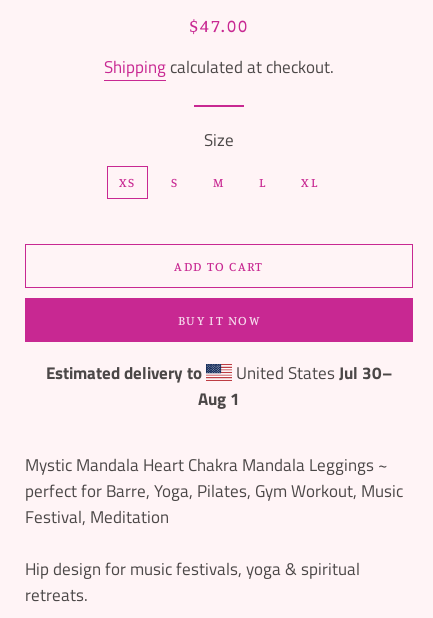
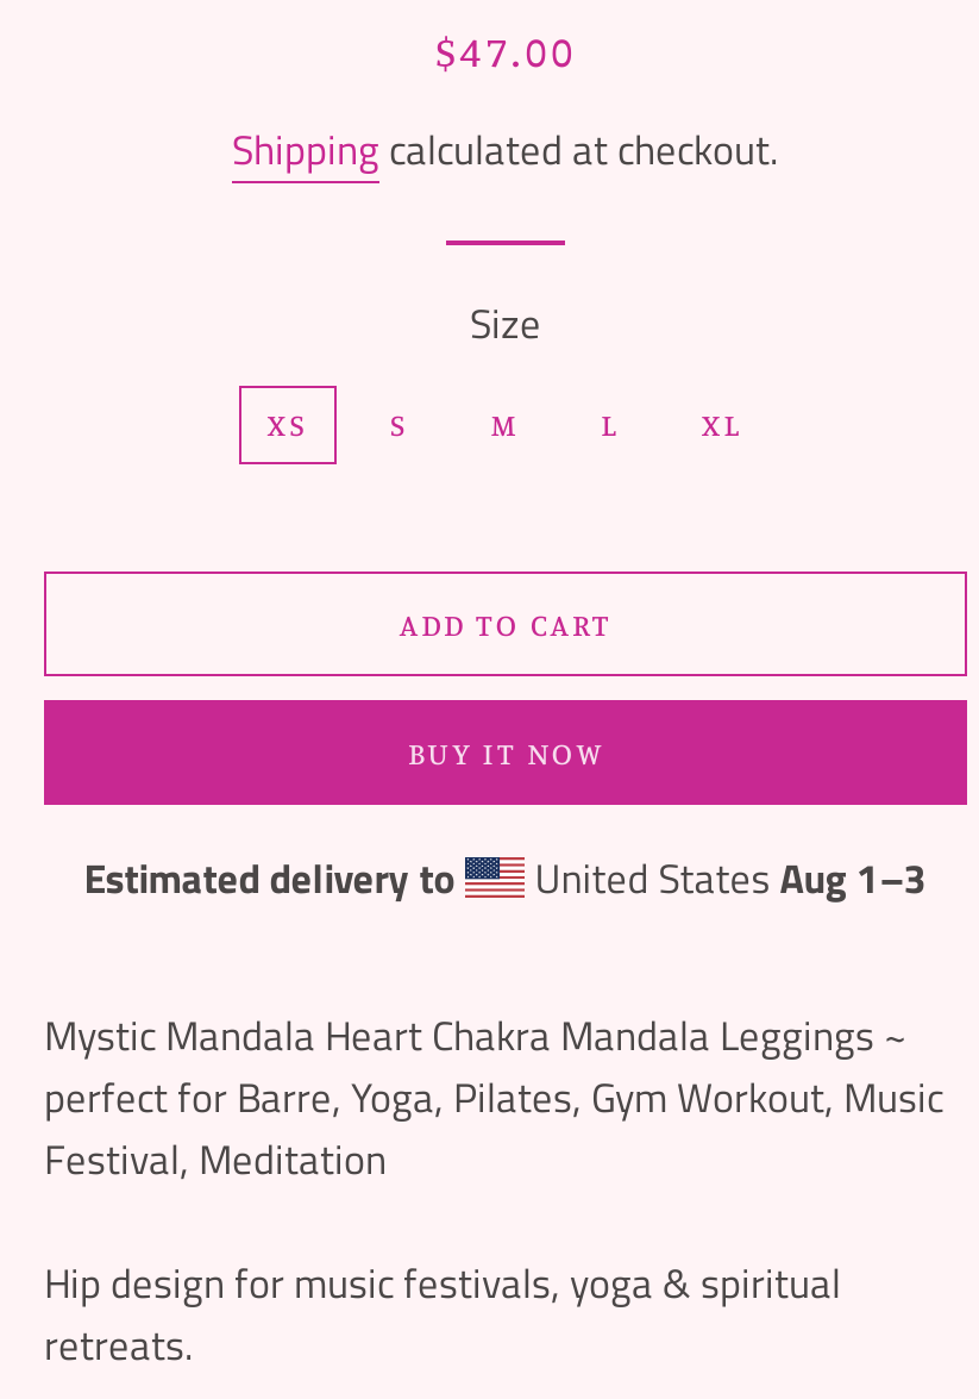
- United States Jul 30–
- Aug 1
+ United States Aug 1–3
